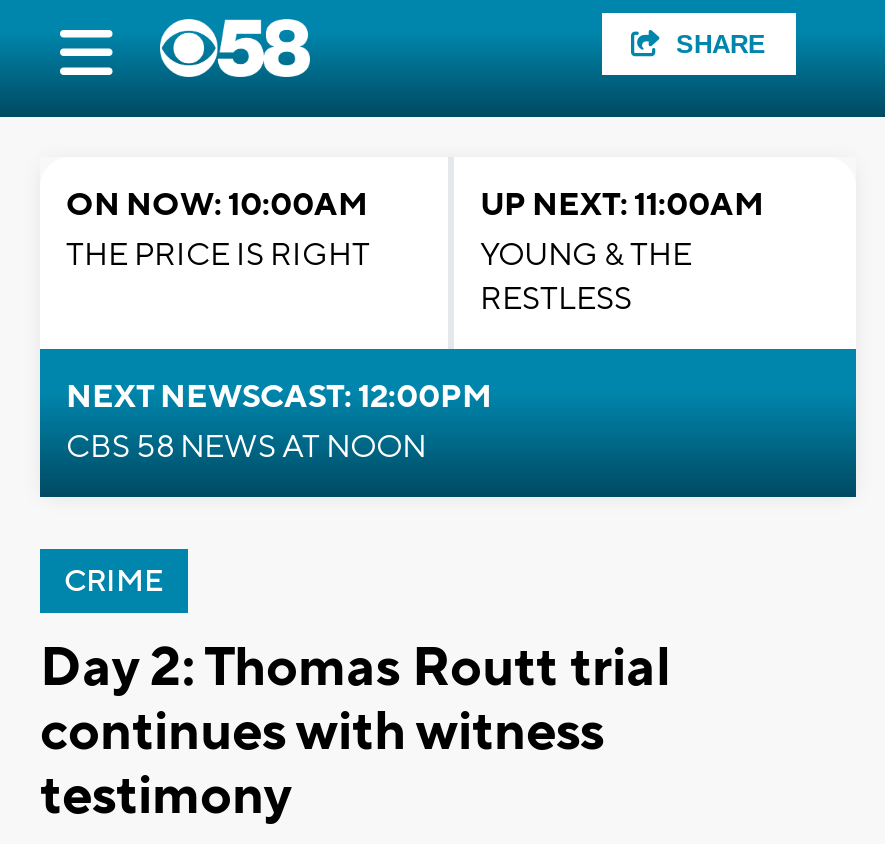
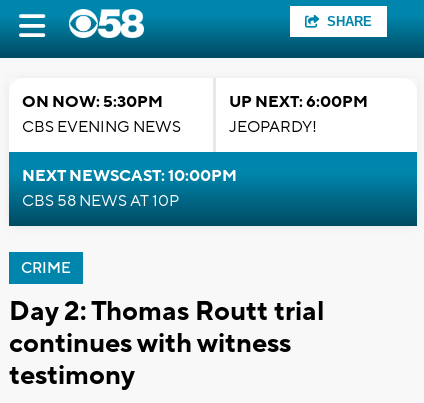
- ON NOW: 10:00AM
- THE PRICE IS RIGHT
+ ON NOW: 5:30PM
+ CBS EVENING NEWS

- UP NEXT: 11:00AM
- YOUNG & THE
- RESTLESS
+ UP NEXT: 6:00PM
+ JEOPARDY!

- NEXT NEWSCAST: 12:00PM
- CBS 58 NEWS AT NOON
+ NEXT NEWSCAST: 10:00PM
+ CBS 58 NEWS AT 10P
